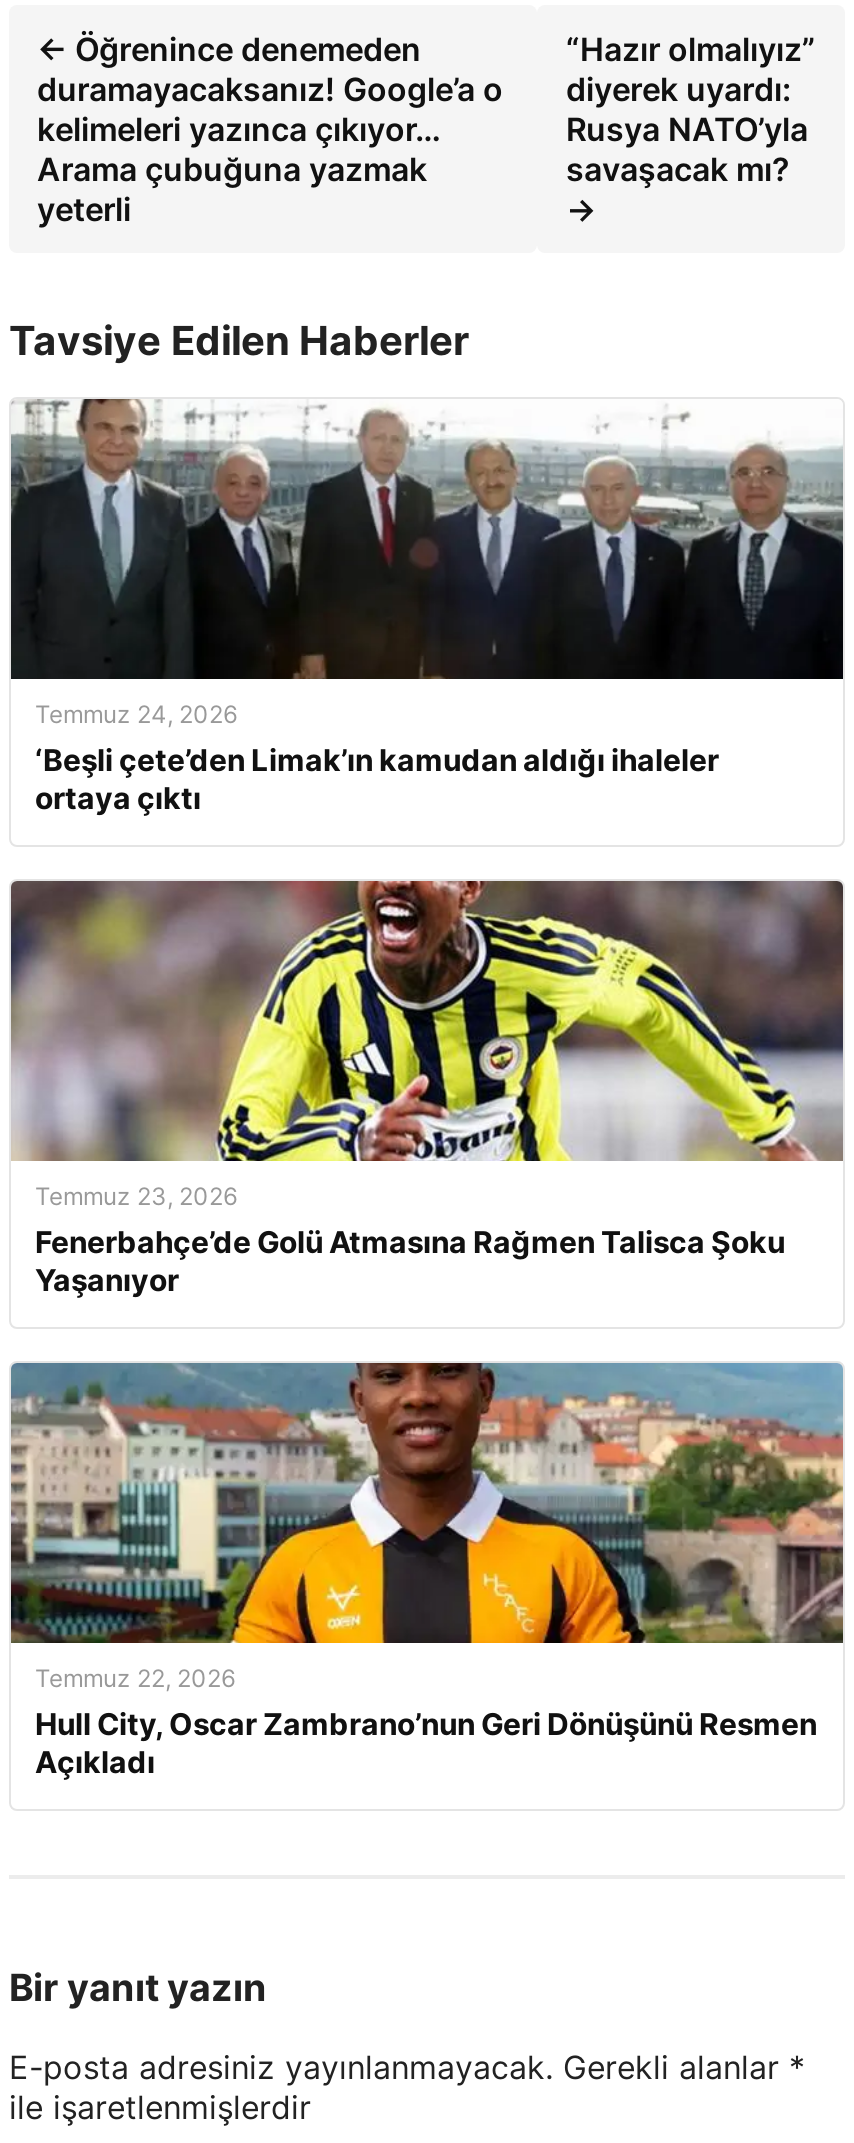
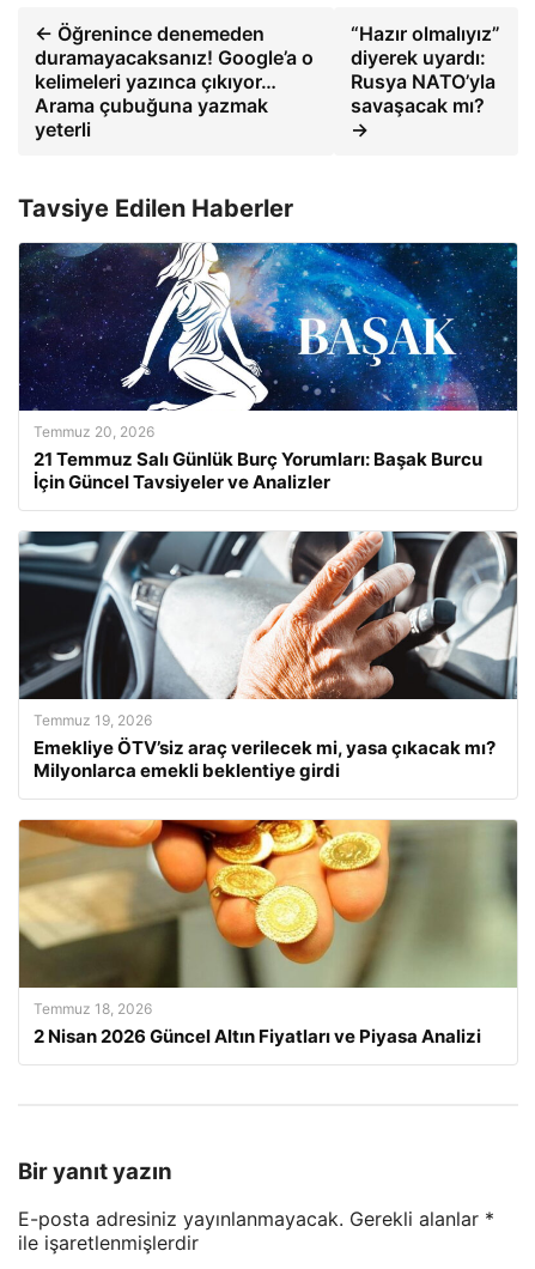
- [image]
- Temmuz 24, 2026
- ‘Beşli çete’den Limak’ın kamudan aldığı ihaleler
- ortaya çıktı
+ [image]
+ Temmuz 20, 2026
+ 21 Temmuz Salı Günlük Burç Yorumları: Başak Burcu
+ İçin Güncel Tavsiyeler ve Analizler

- [image]
- Temmuz 23, 2026
- Fenerbahçe’de Golü Atmasına Rağmen Talisca Şoku
- Yaşanıyor
+ [image]
+ Temmuz 19, 2026
+ Emekliye ÖTV’siz araç verilecek mi, yasa çıkacak mı?
+ Milyonlarca emekli beklentiye girdi

- [image]
- Temmuz 22, 2026
- Hull City, Oscar Zambrano’nun Geri Dönüşünü Resmen
- Açıkladı
+ [image]
+ Temmuz 18, 2026
+ 2 Nisan 2026 Güncel Altın Fiyatları ve Piyasa Analizi
